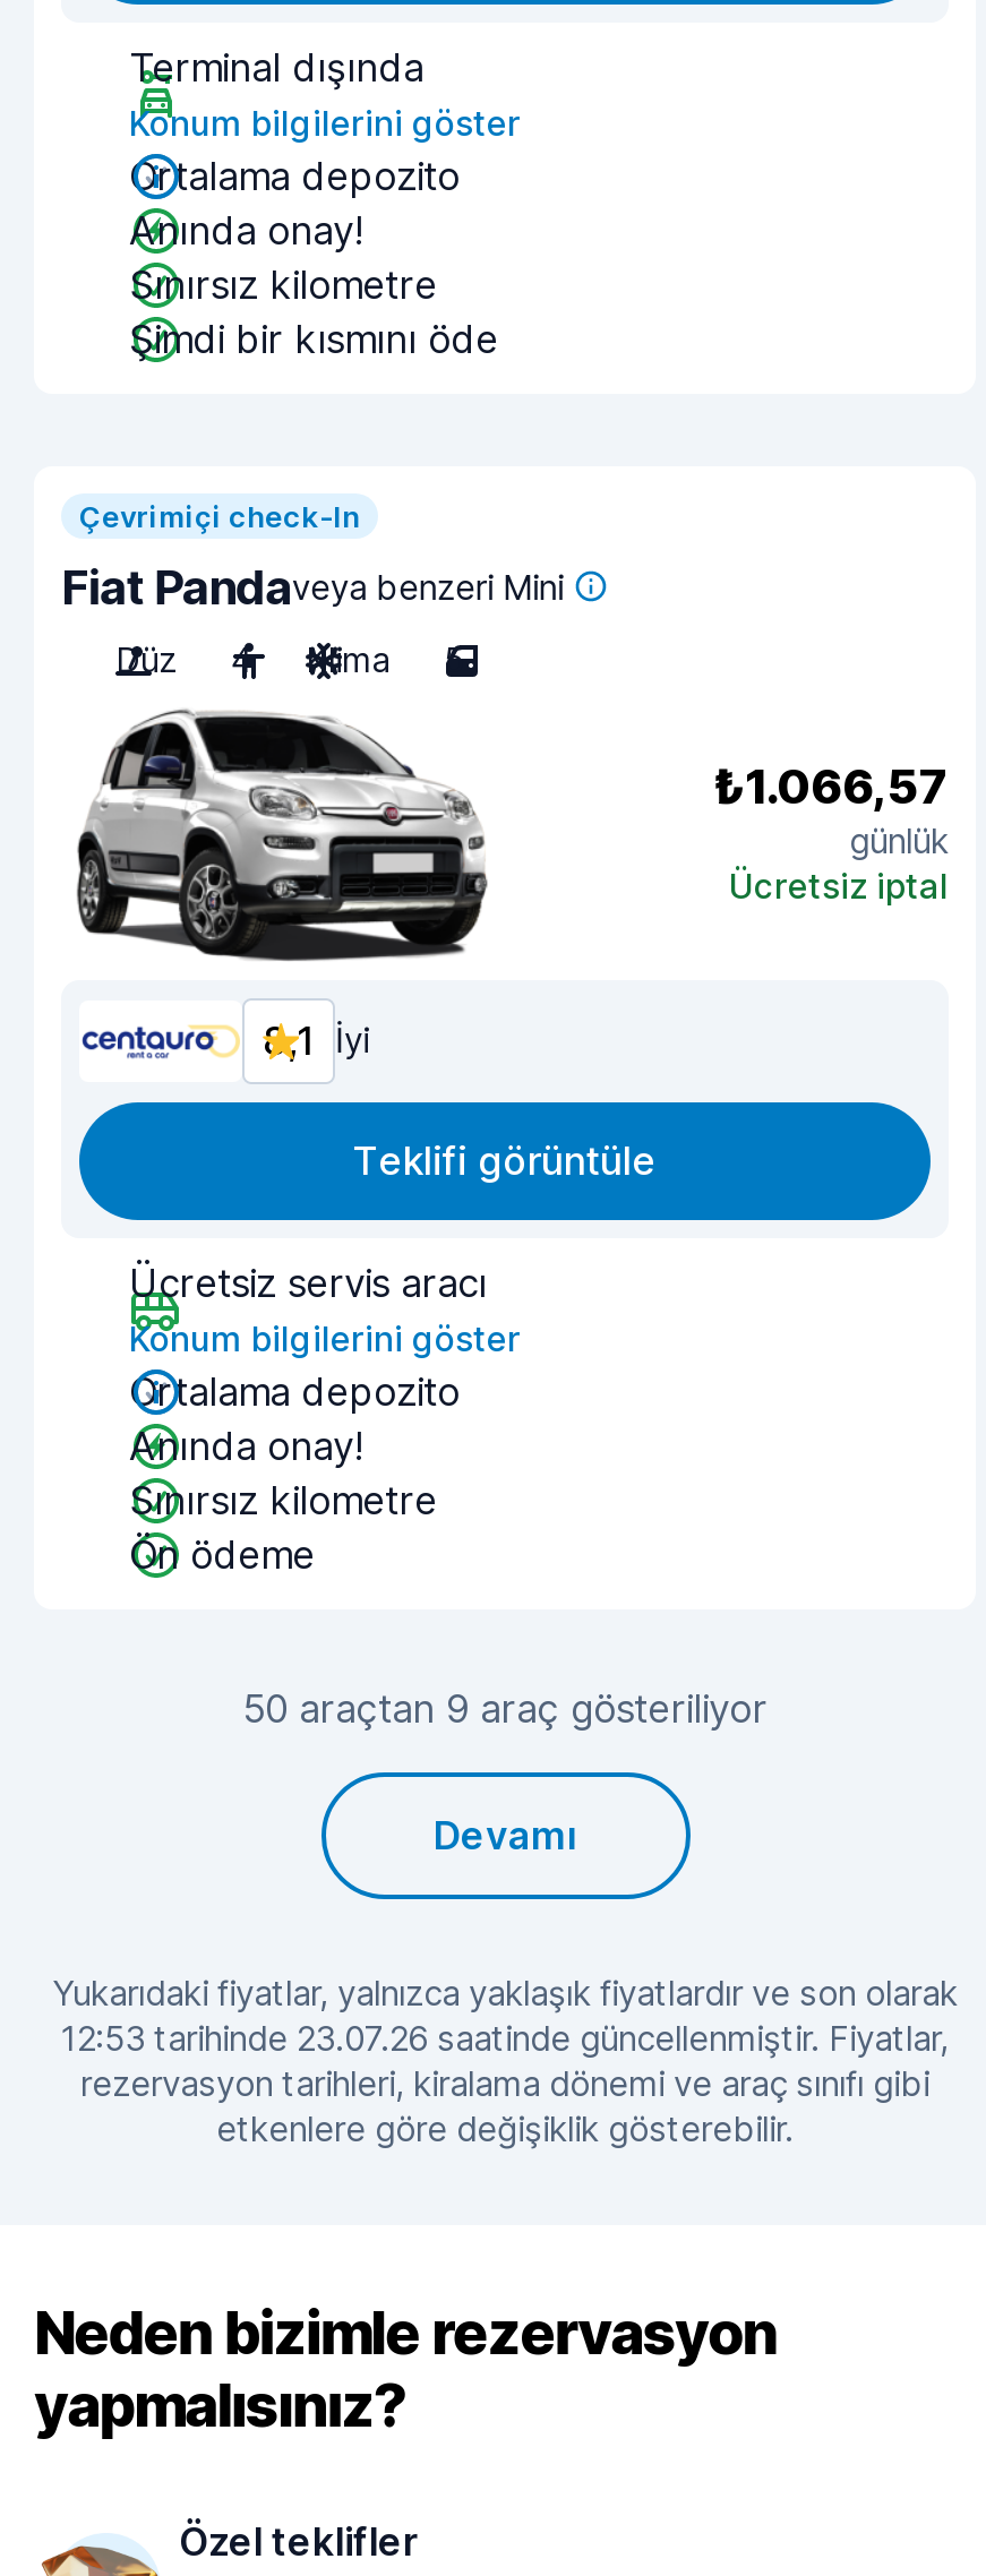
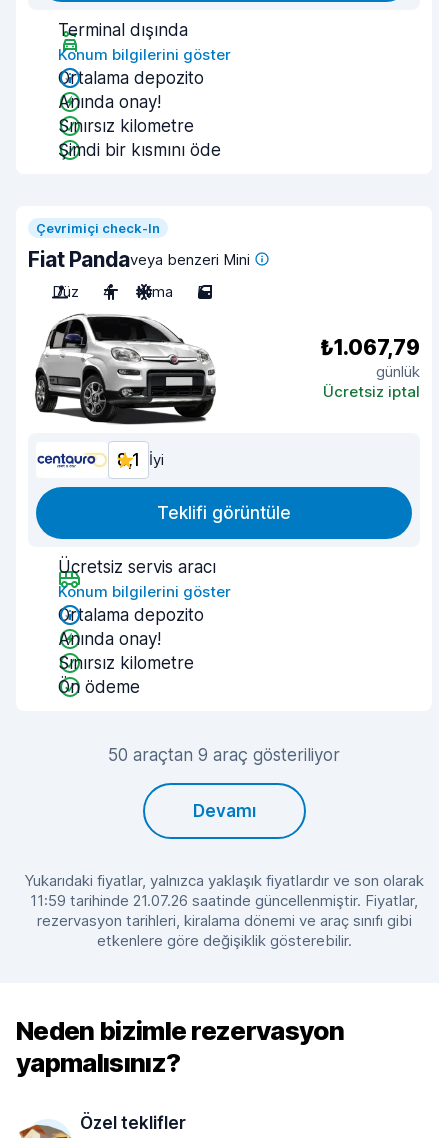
- ₺1.066,57
+ ₺1.067,79

- 12:53 tarihinde 23.07.26 saatinde güncellenmiştir. Fiyatlar,
+ 11:59 tarihinde 21.07.26 saatinde güncellenmiştir. Fiyatlar,
